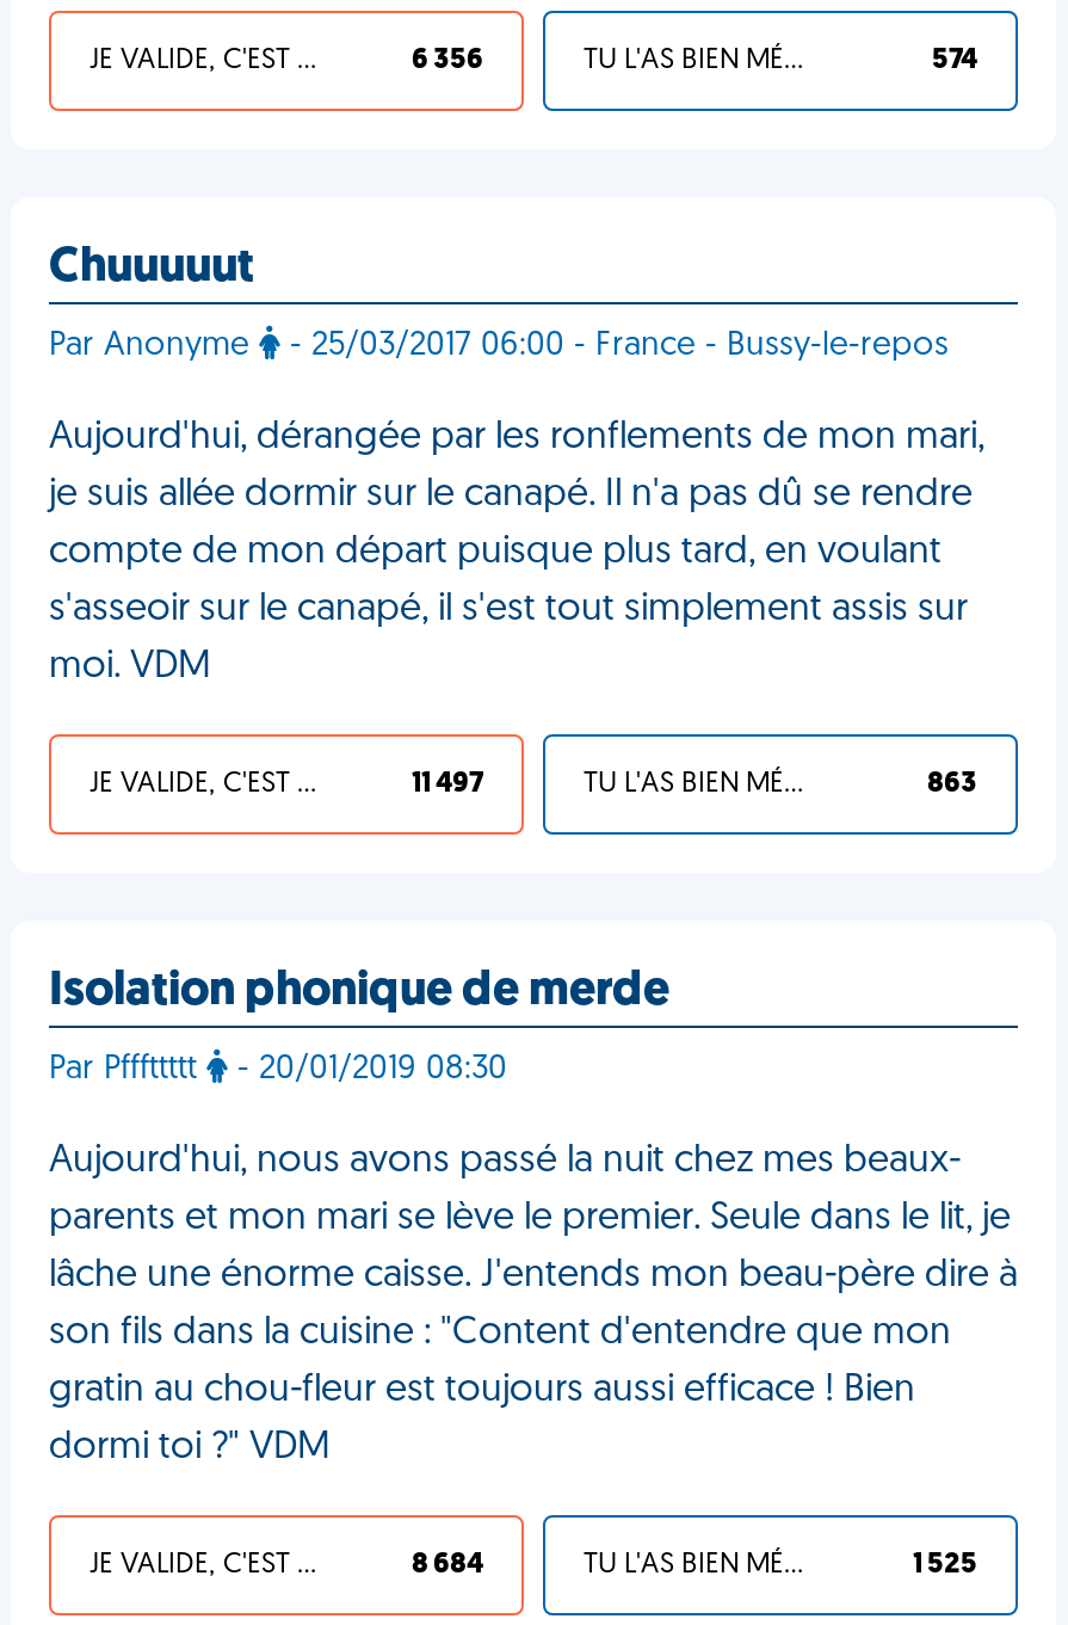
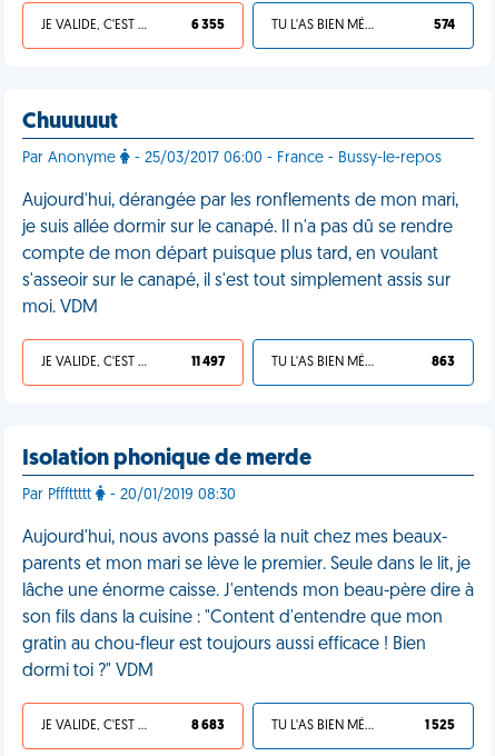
- 6 356
+ 6 355

- 8 684
+ 8 683
